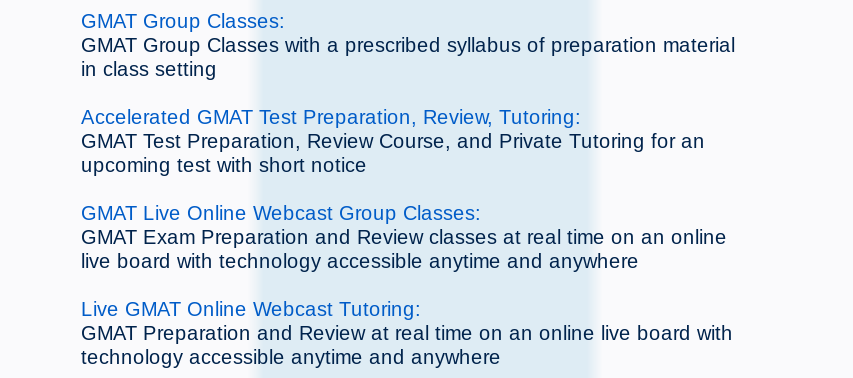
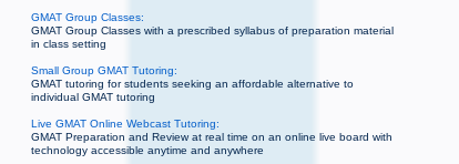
- Accelerated GMAT Test Preparation, Review, Tutoring:
- GMAT Test Preparation, Review Course, and Private Tutoring for an
- upcoming test with short notice
- GMAT Live Online Webcast Group Classes:
- GMAT Exam Preparation and Review classes at real time on an online
- live board with technology accessible anytime and anywhere
+ Small Group GMAT Tutoring:
+ GMAT tutoring for students seeking an affordable alternative to
+ individual GMAT tutoring
